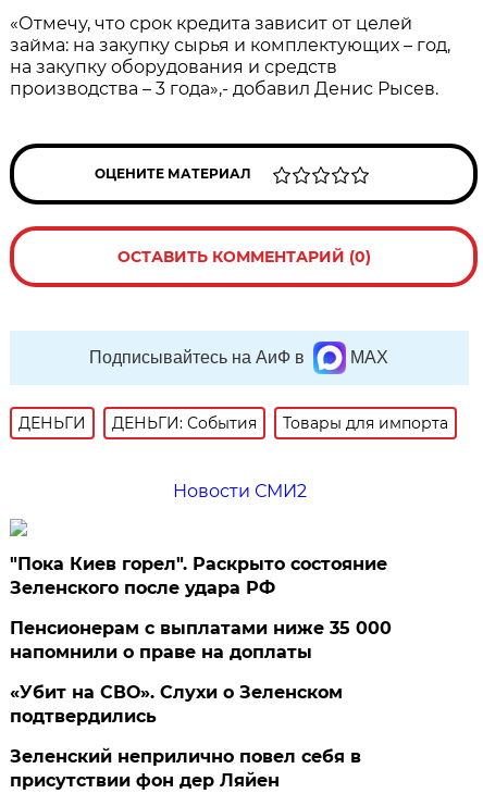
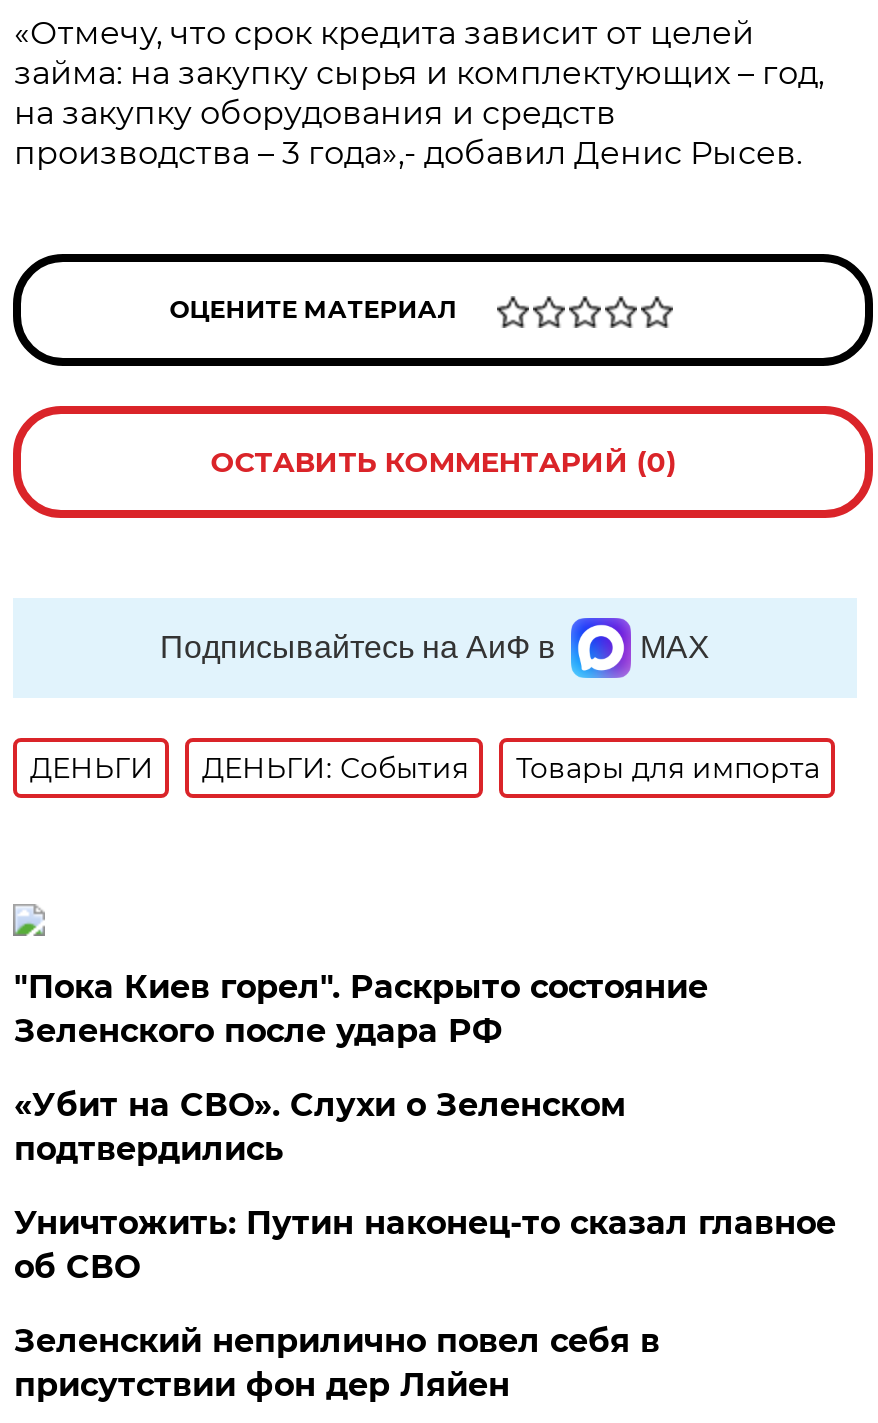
- Новости СМИ2

- Пенсионерам с выплатами ниже 35 000
- напомнили о праве на доплаты

moved up: «Убит на СВО». Слухи о Зеленском | подтвердились

+ Уничтожить: Путин наконец-то сказал главное
+ об СВО
